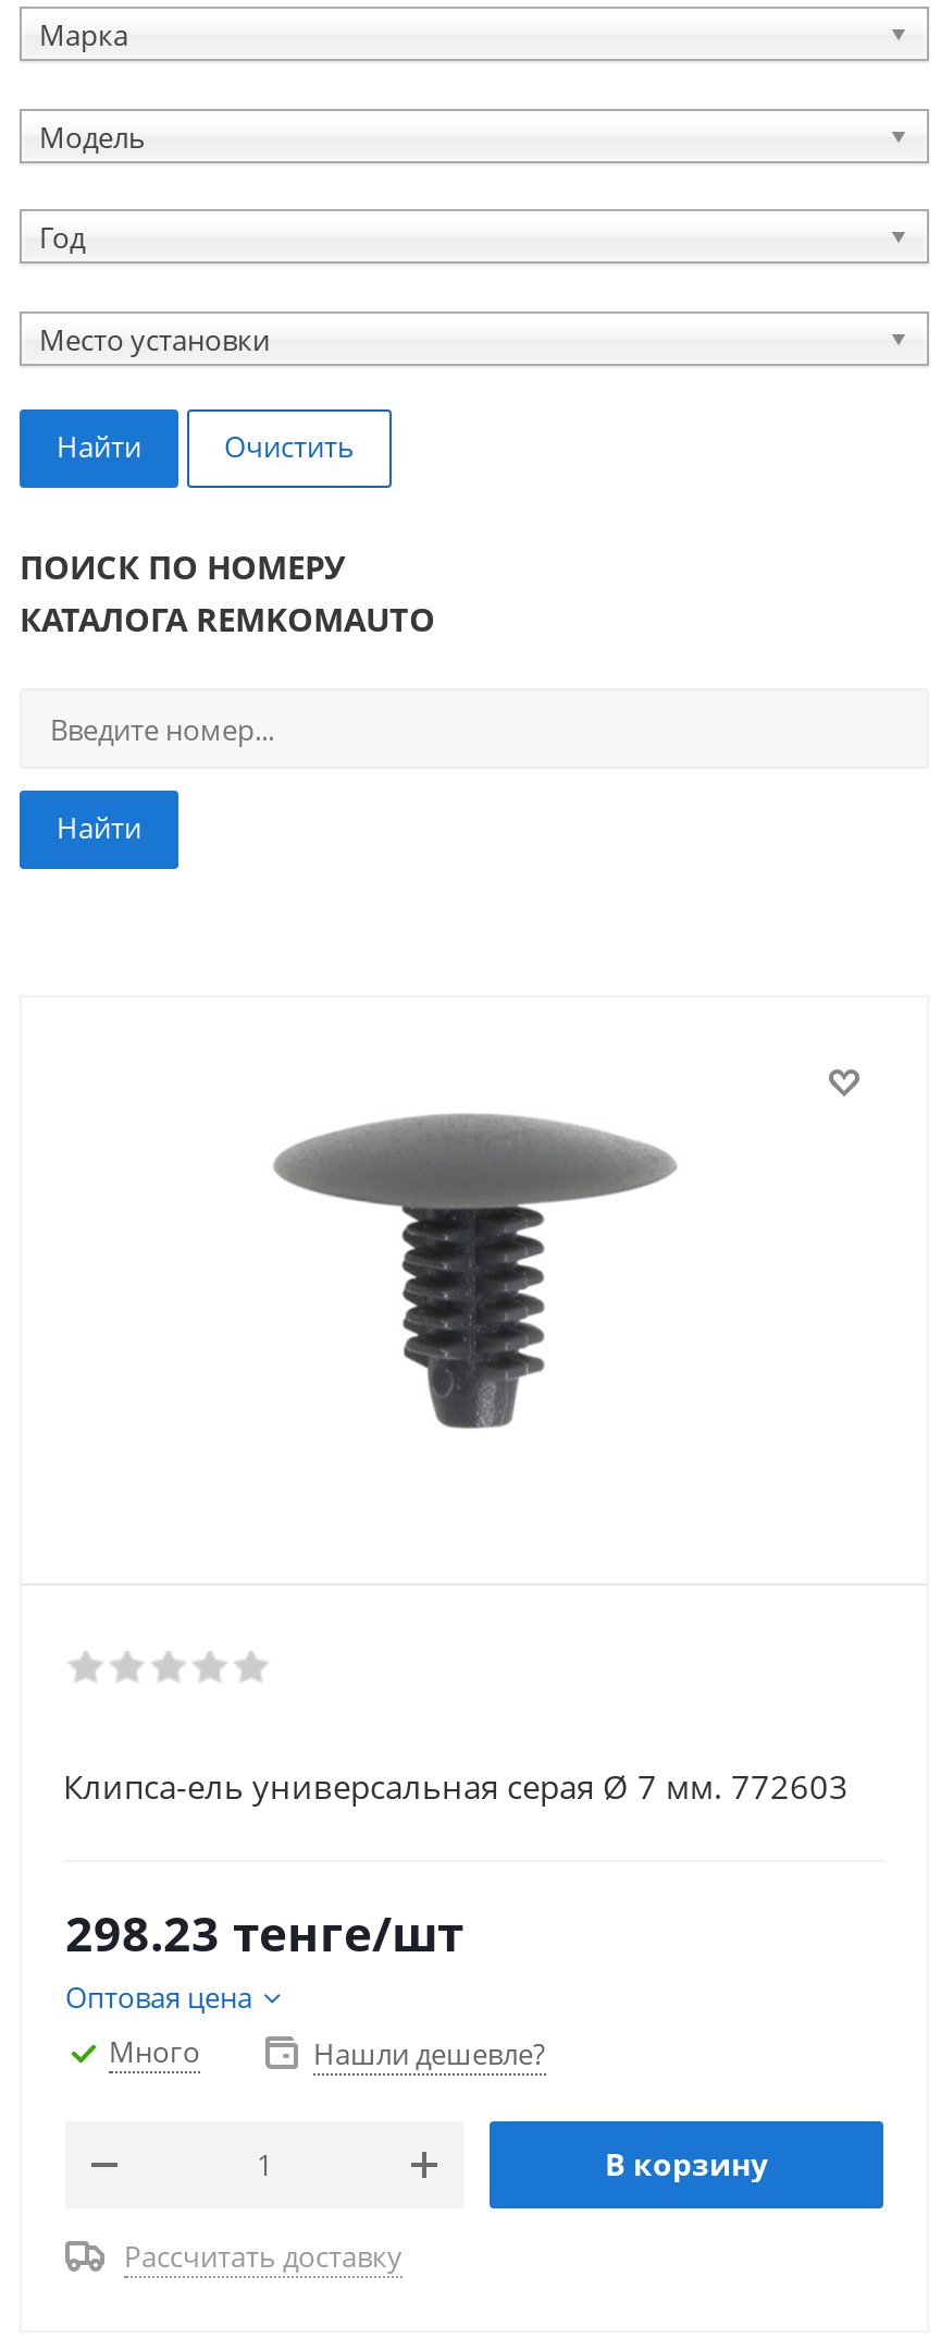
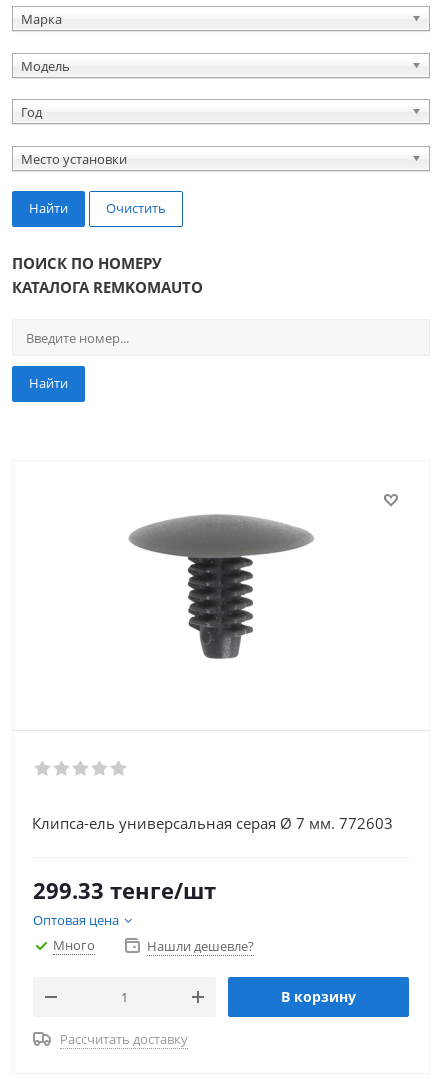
- 298.23 тенге/шт
+ 299.33 тенге/шт
